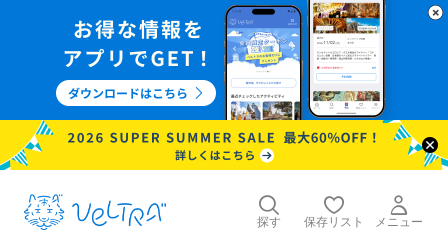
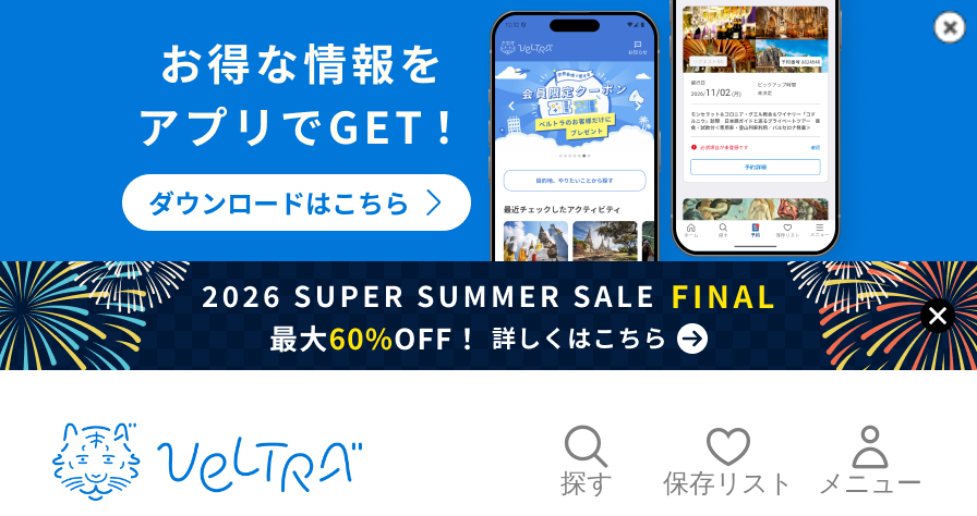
- [image]
+ [image]
